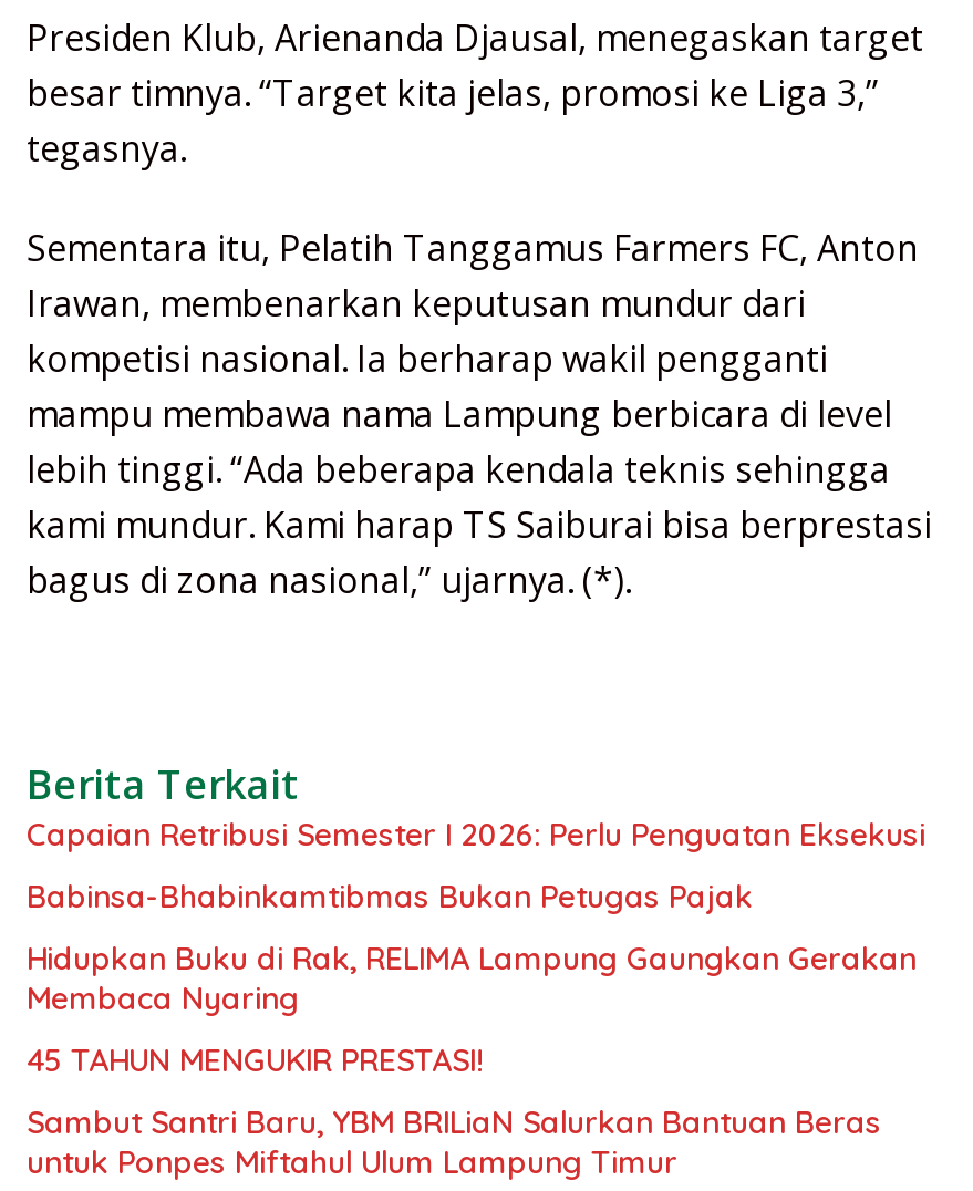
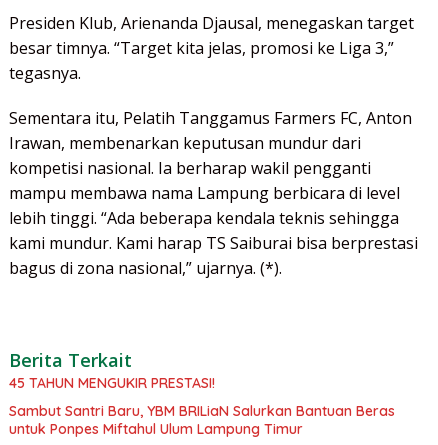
- Capaian Retribusi Semester I 2026: Perlu Penguatan Eksekusi
- Babinsa-Bhabinkamtibmas Bukan Petugas Pajak
- Hidupkan Buku di Rak, RELIMA Lampung Gaungkan Gerakan
- Membaca Nyaring
